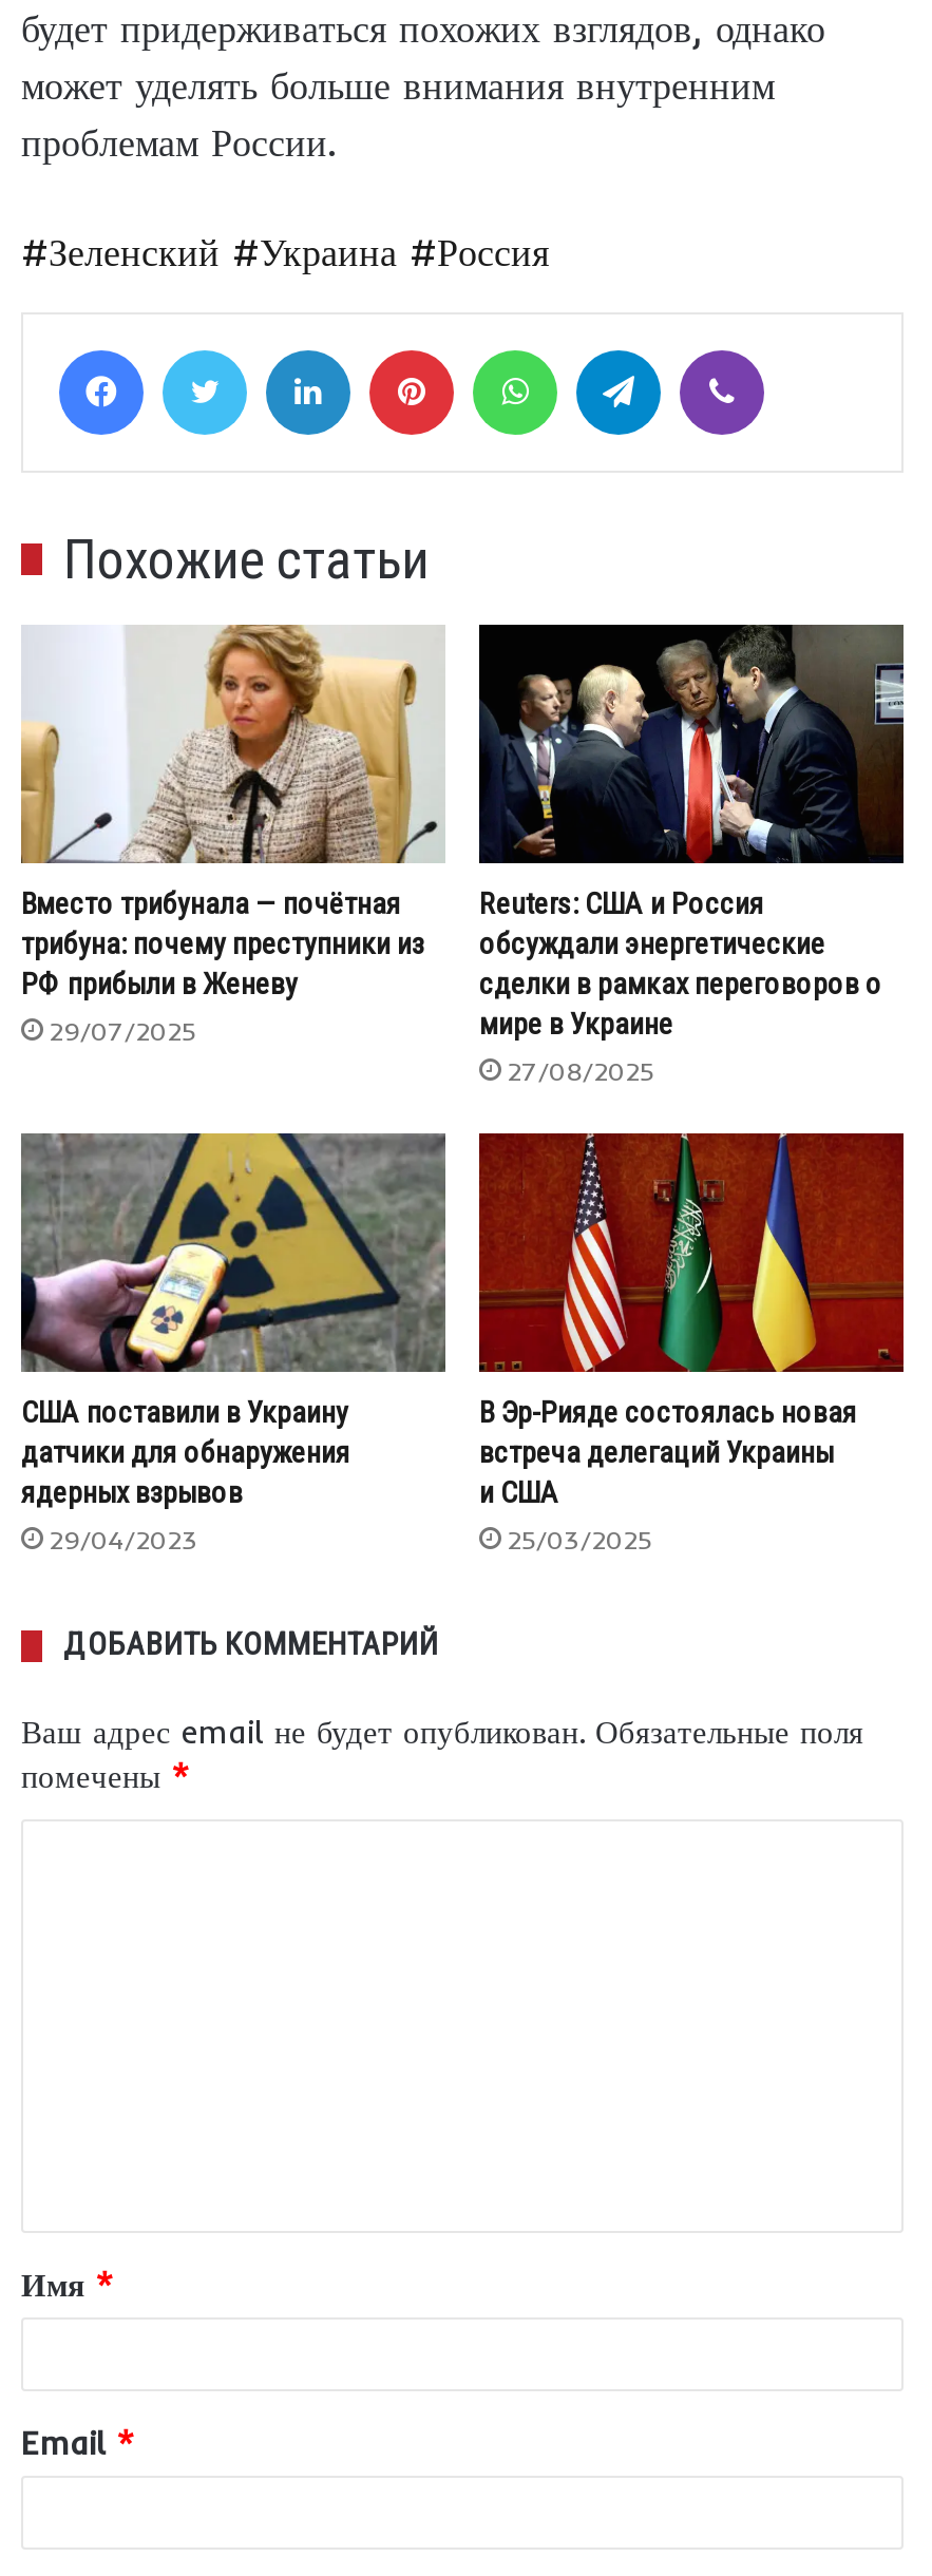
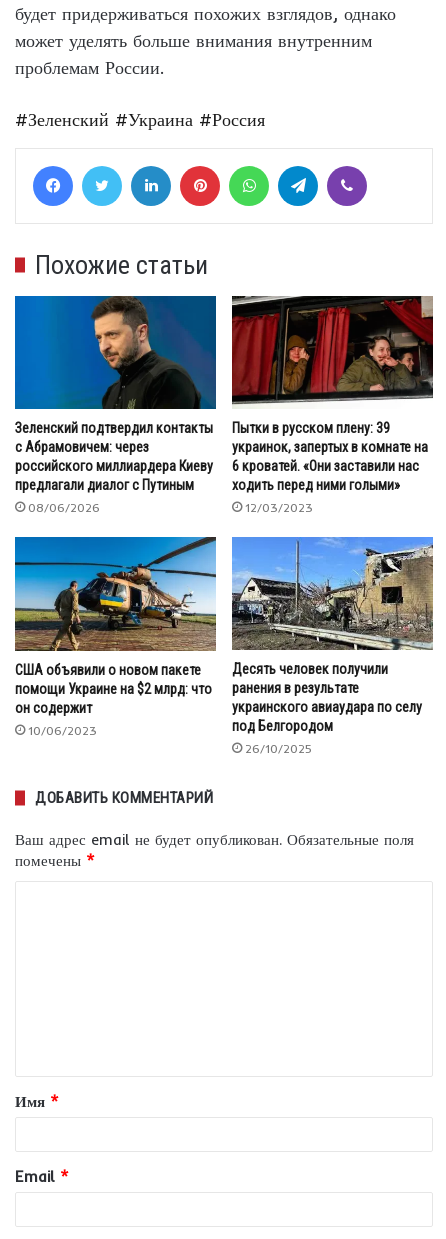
- [image]
- Вместо трибунала — почётная
- трибуна: почему преступники из
- РФ прибыли в Женеву
- 29/07/2025
+ [image]
+ Зеленский подтвердил контакты
+ с Абрамовичем: через
+ российского миллиардера Киеву
+ предлагали диалог с Путиным
+ 08/06/2026

- [image]
- Reuters: США и Россия
- обсуждали энергетические
- сделки в рамках переговоров о
- мире в Украине
- 27/08/2025
+ [image]
+ Пытки в русском плену: 39
+ украинок, запертых в комнате на
+ 6 кроватей. «Они заставили нас
+ ходить перед ними голыми»
+ 12/03/2023

- [image]
- США поставили в Украину
- датчики для обнаружения
- ядерных взрывов
- 29/04/2023
+ [image]
+ США объявили о новом пакете
+ помощи Украине на $2 млрд: что
+ он содержит
+ 10/06/2023

- [image]
- В Эр-Рияде состоялась новая
- встреча делегаций Украины
- и США
- 25/03/2025
+ [image]
+ Десять человек получили
+ ранения в результате
+ украинского авиаудара по селу
+ под Белгородом
+ 26/10/2025
